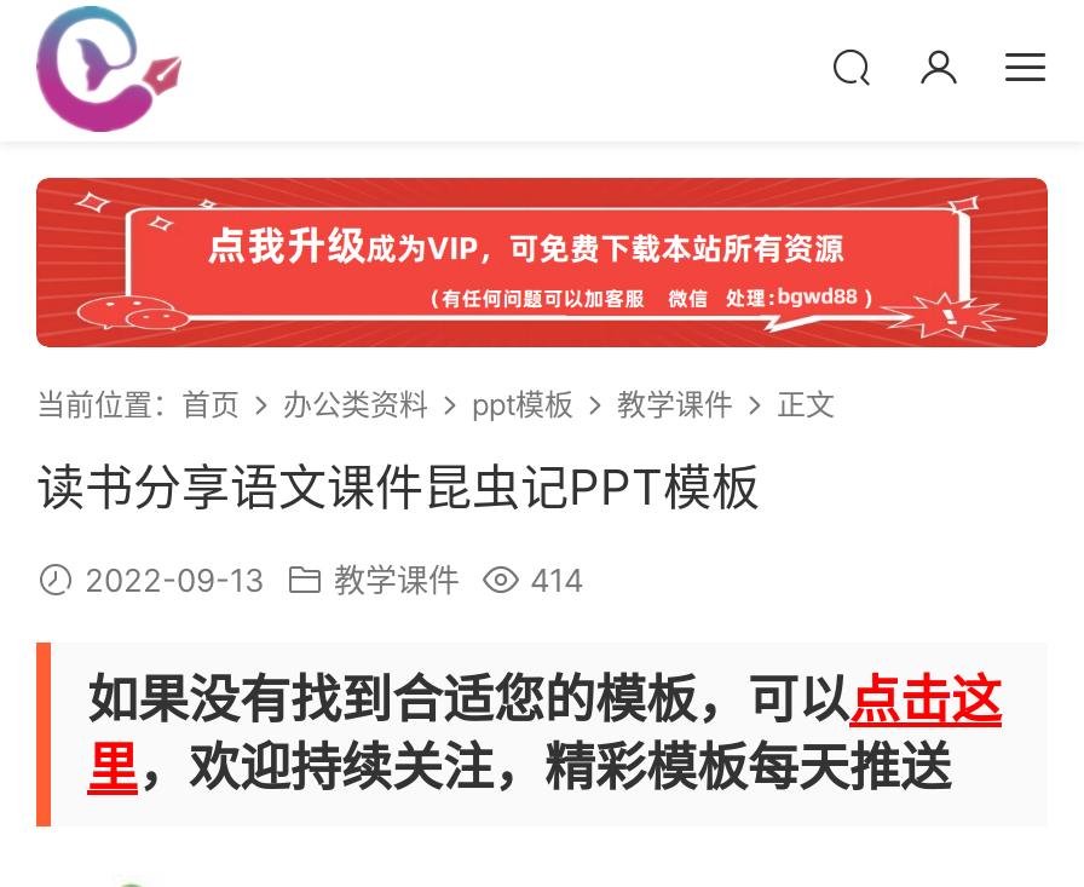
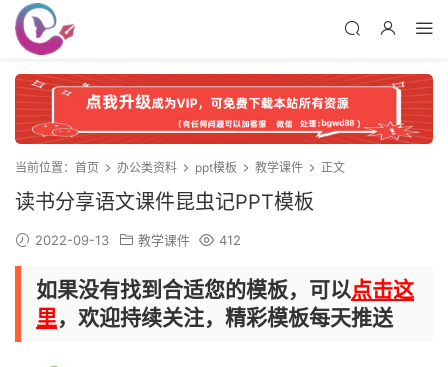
- 2022-09-13 教学课件 414
+ 2022-09-13 教学课件 412
